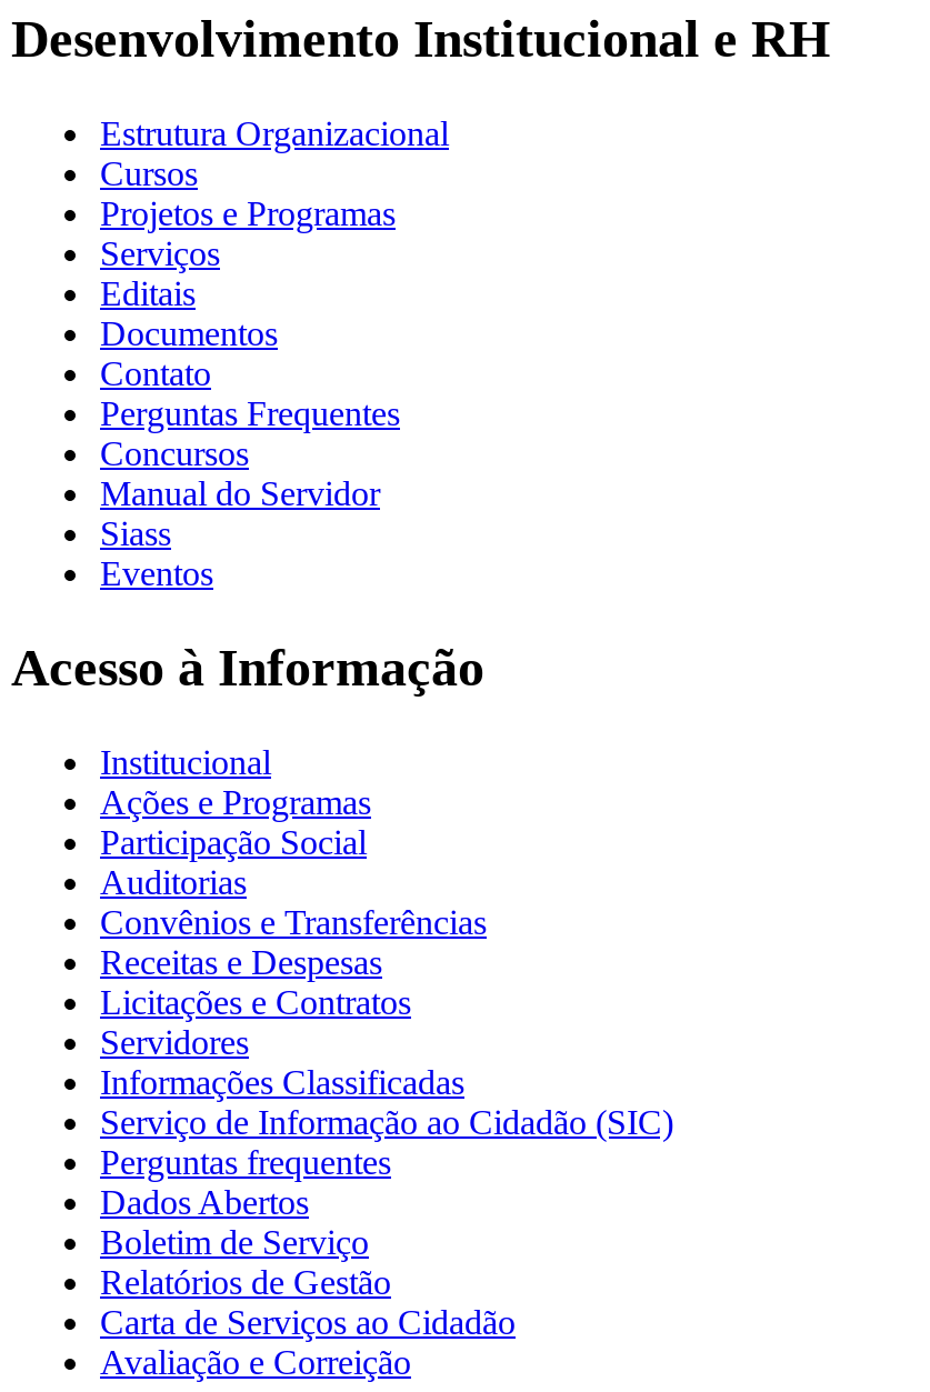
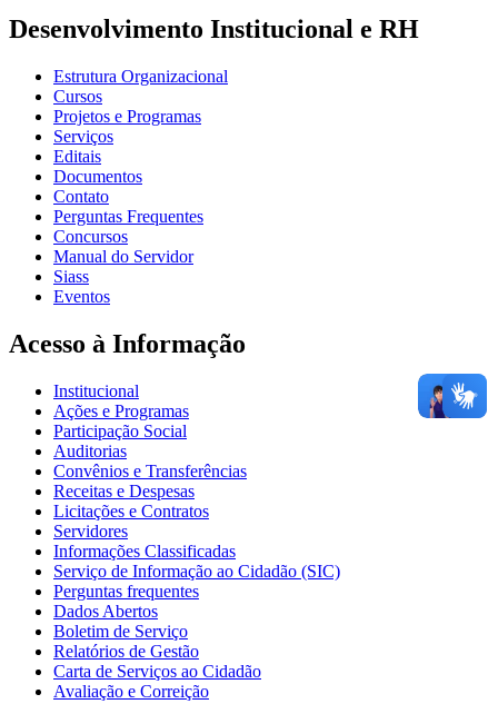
+ [image]
